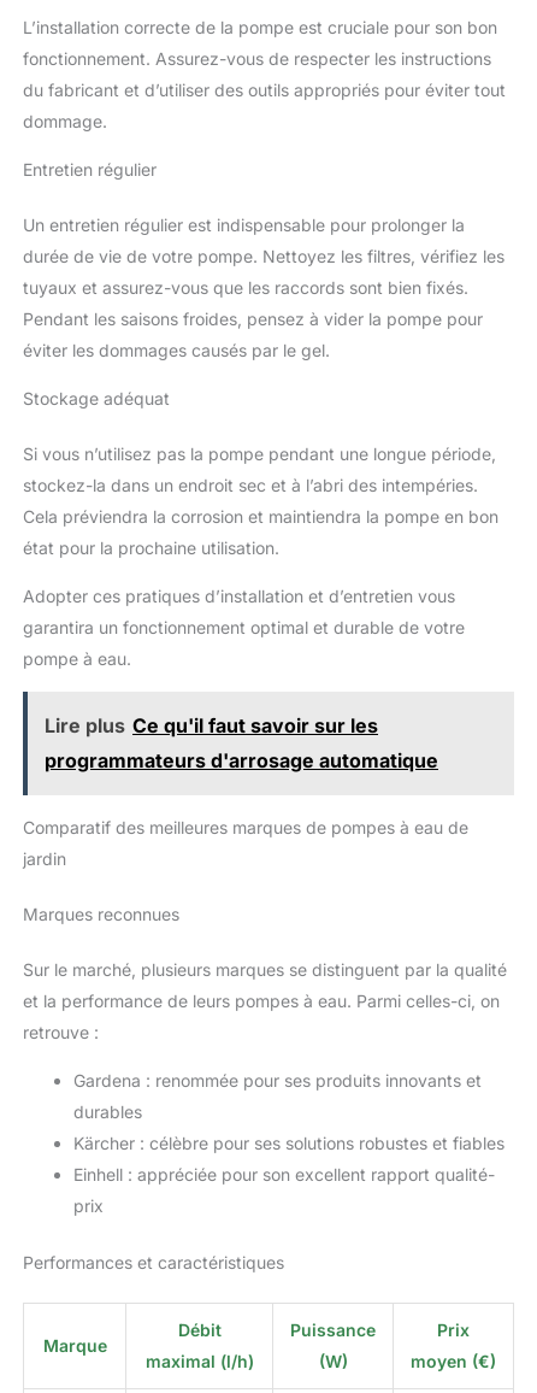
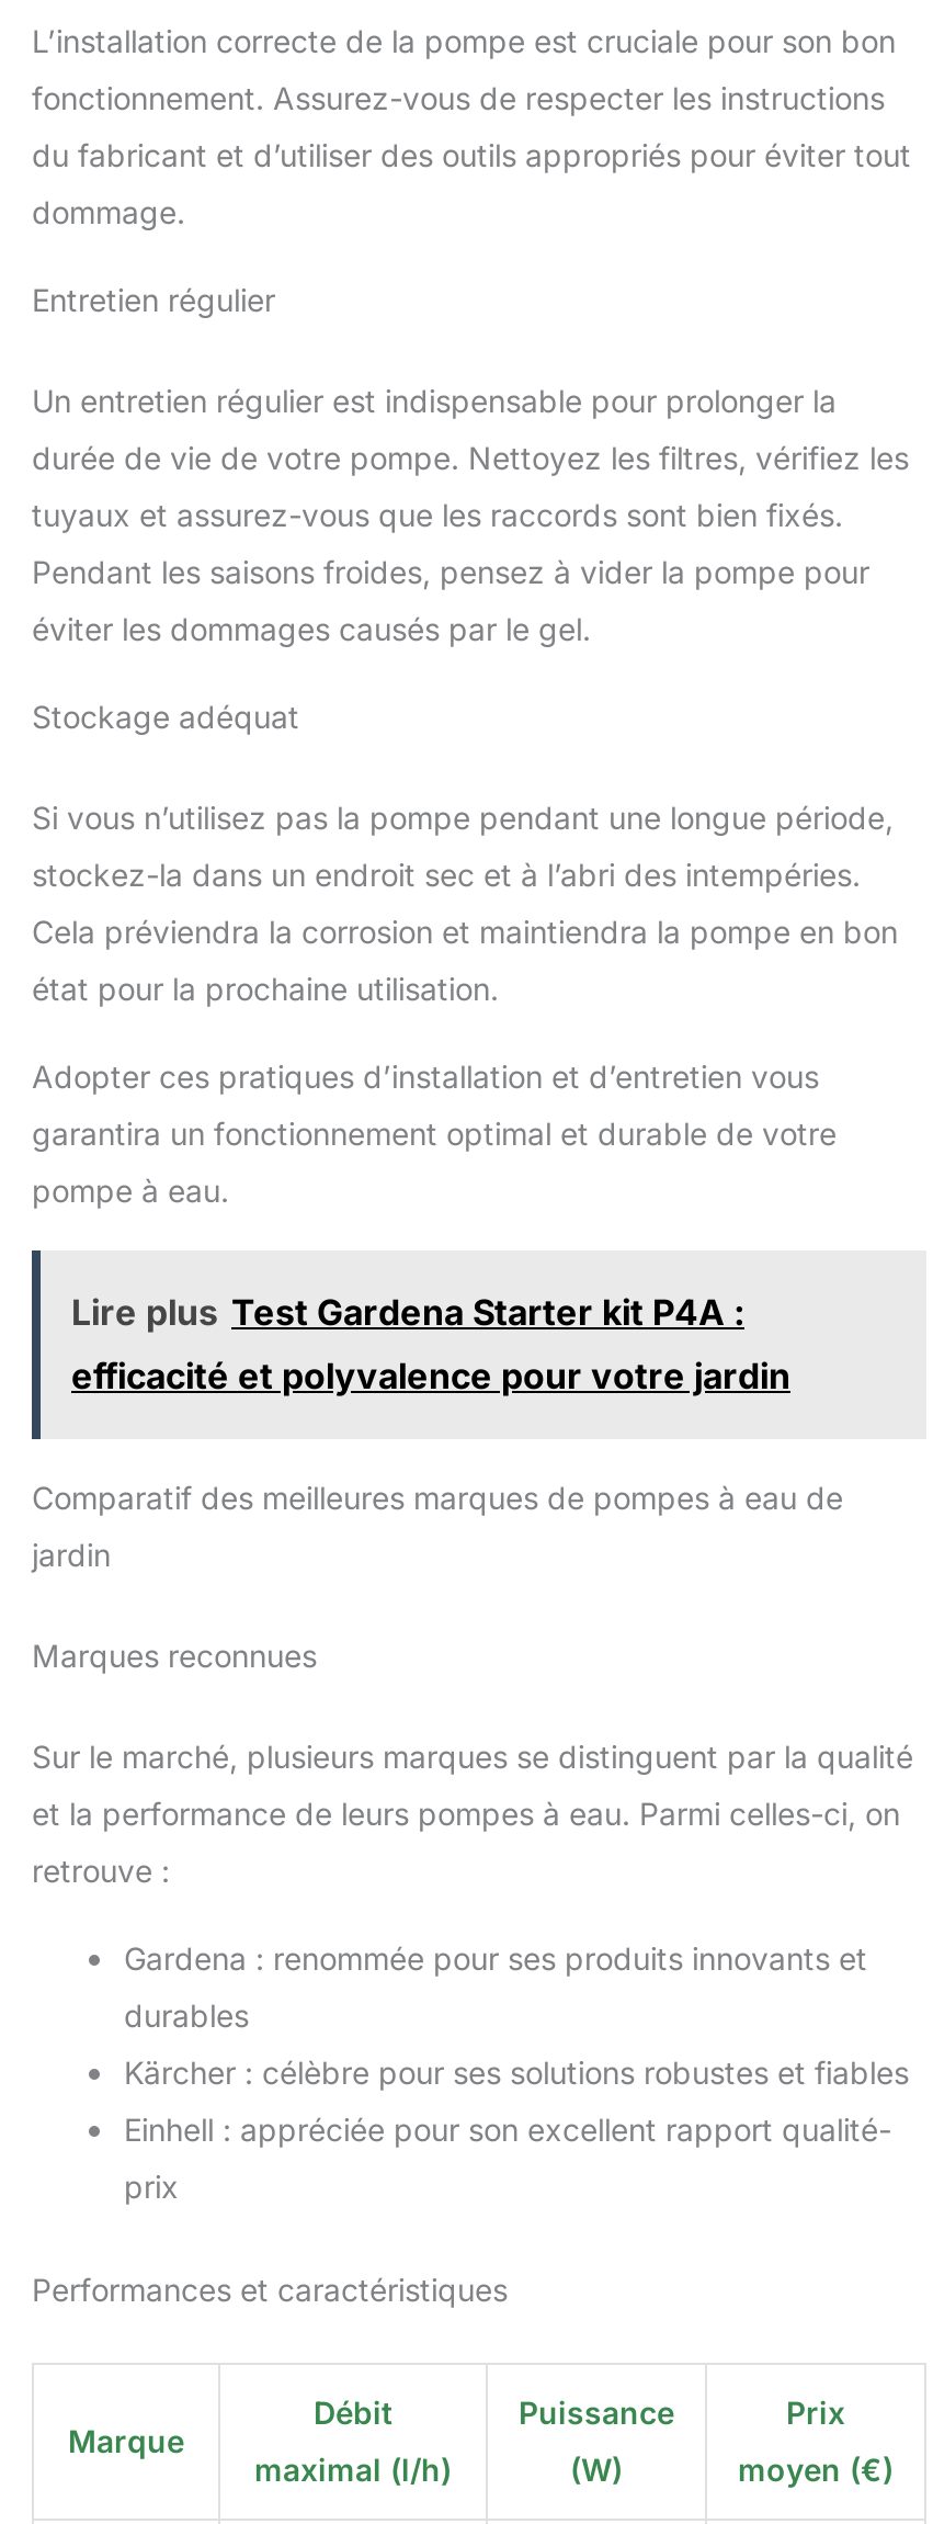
- Lire plus Ce qu'il faut savoir sur les
- programmateurs d'arrosage automatique
+ Lire plus Test Gardena Starter kit P4A :
+ efficacité et polyvalence pour votre jardin
